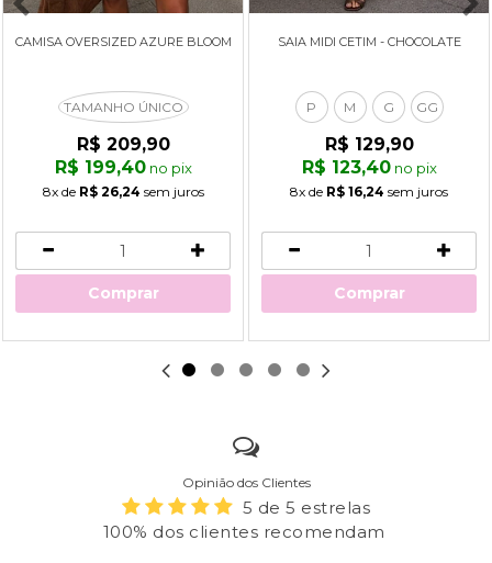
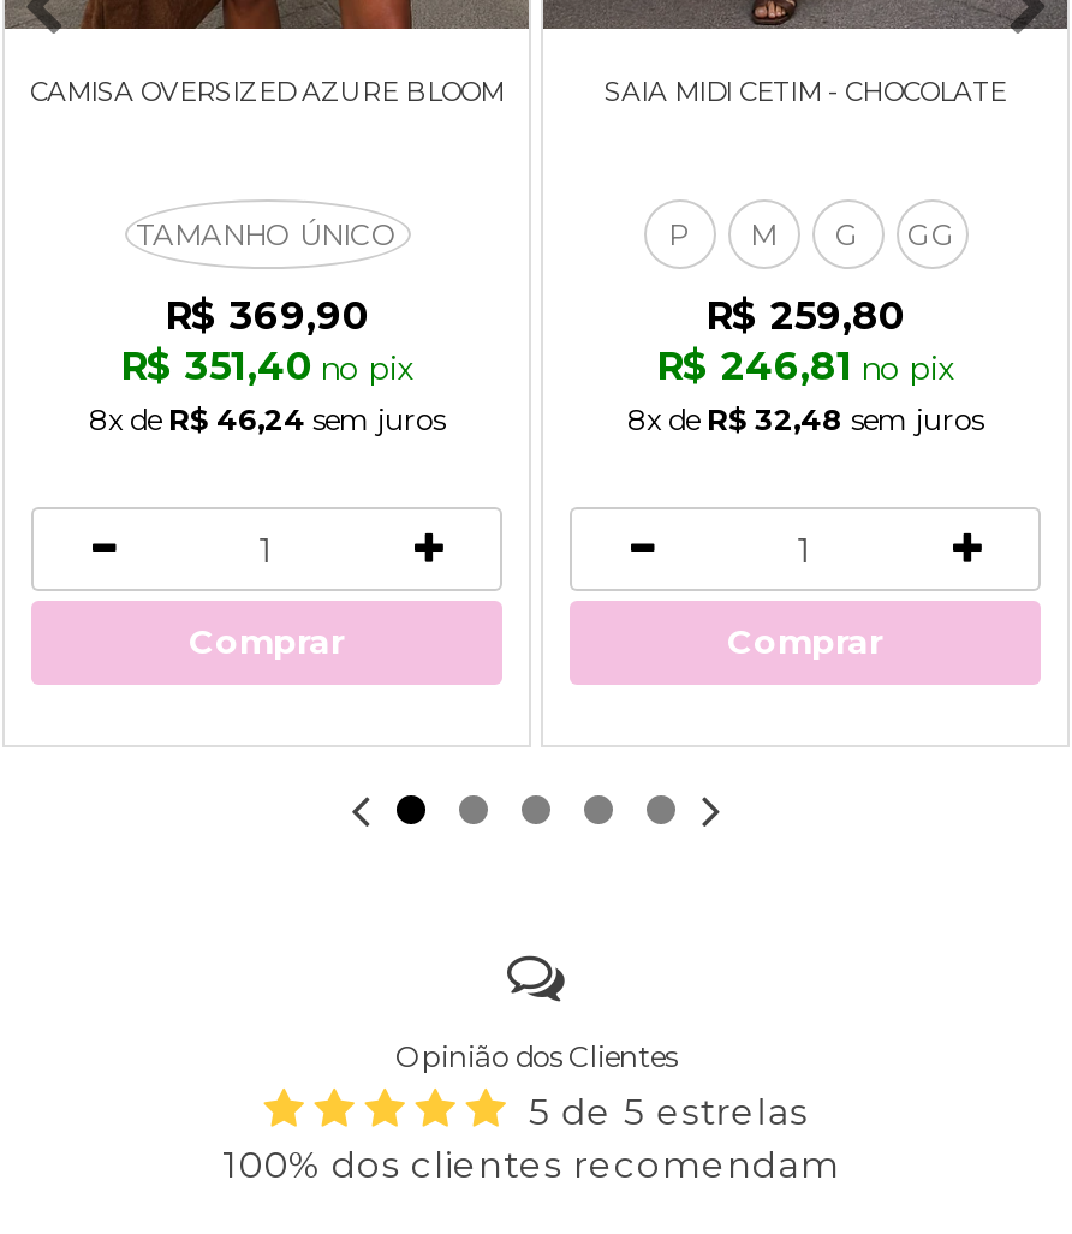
- R$ 209,90
+ R$ 369,90

- R$ 129,90
+ R$ 259,80

- R$ 199,40 no pix
+ R$ 351,40 no pix

- R$ 123,40 no pix
+ R$ 246,81 no pix

- 8x de R$ 26,24 sem juros
+ 8x de R$ 46,24 sem juros

- 8x de R$ 16,24 sem juros
+ 8x de R$ 32,48 sem juros
